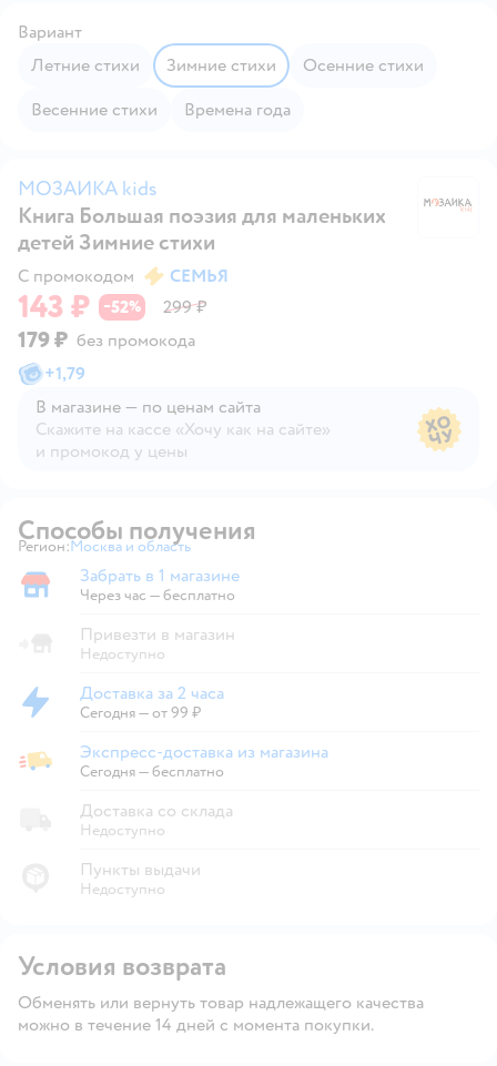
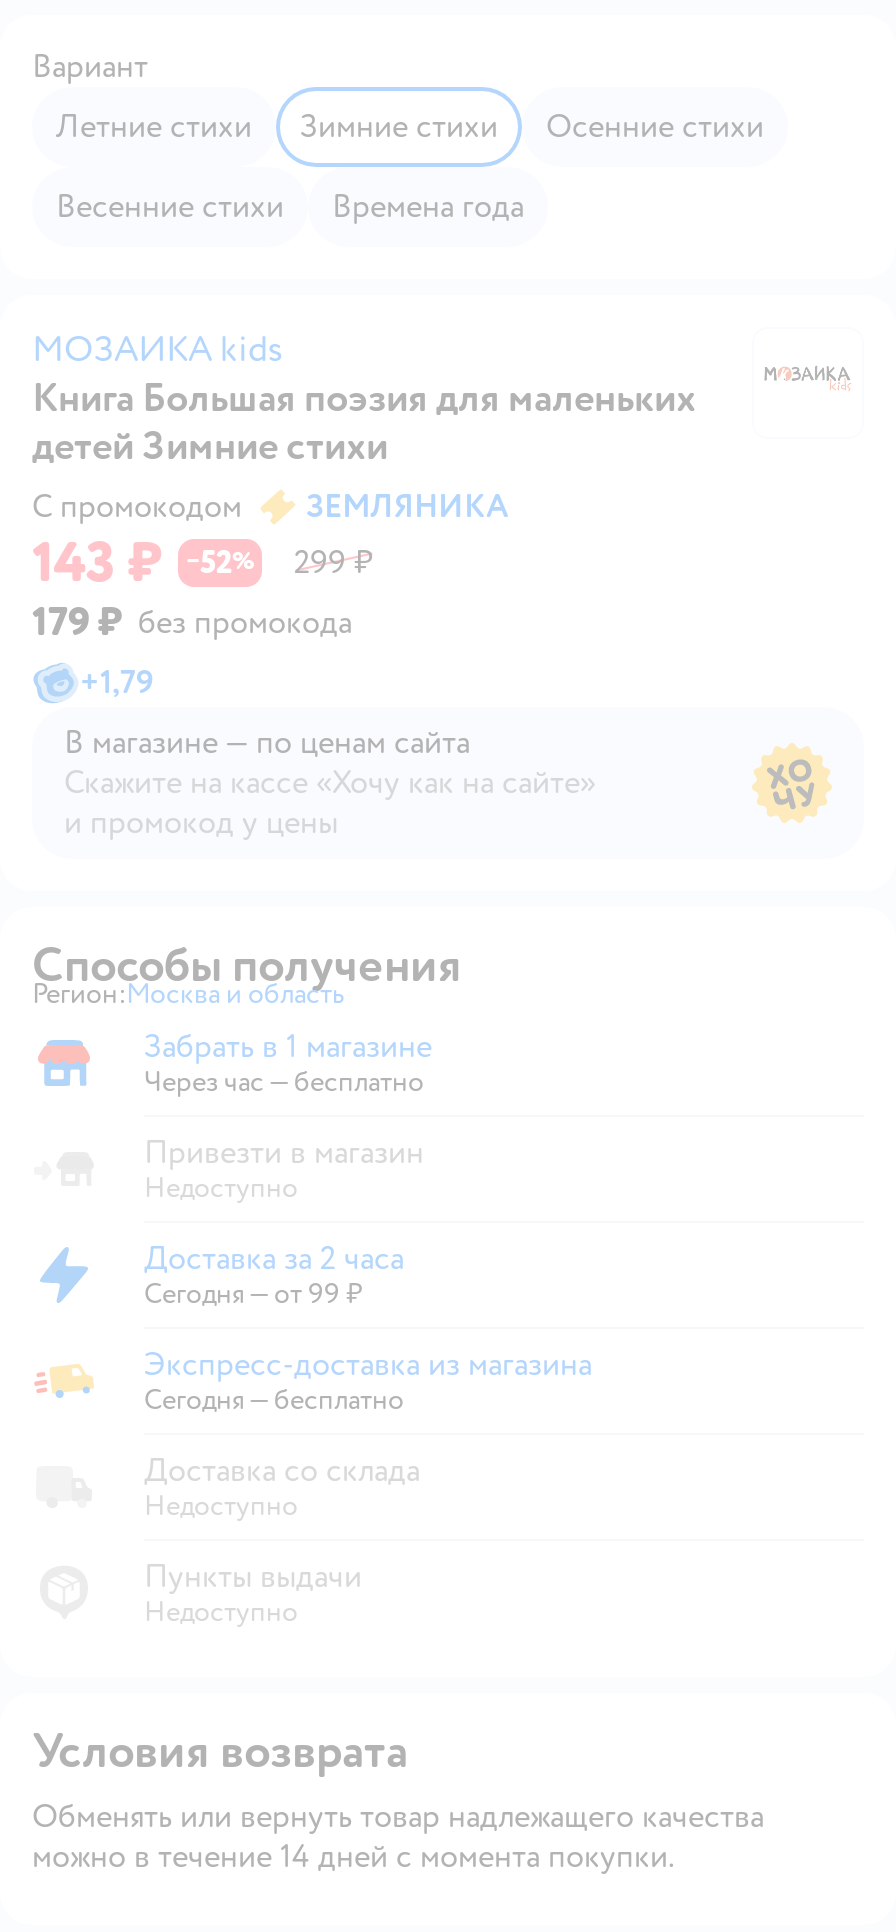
- СЕМЬЯ
+ ЗЕМЛЯНИКА
